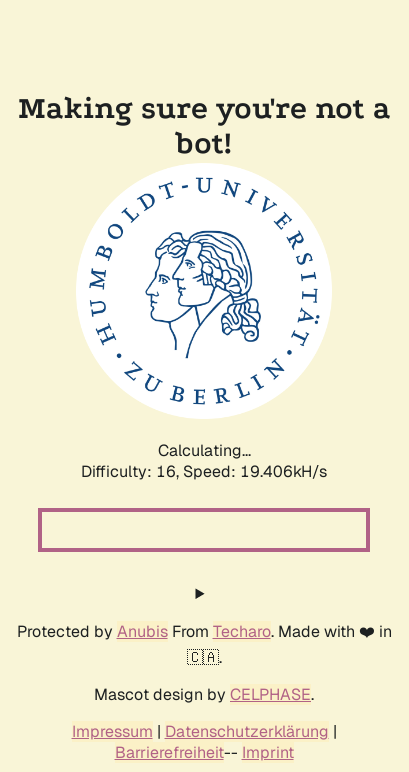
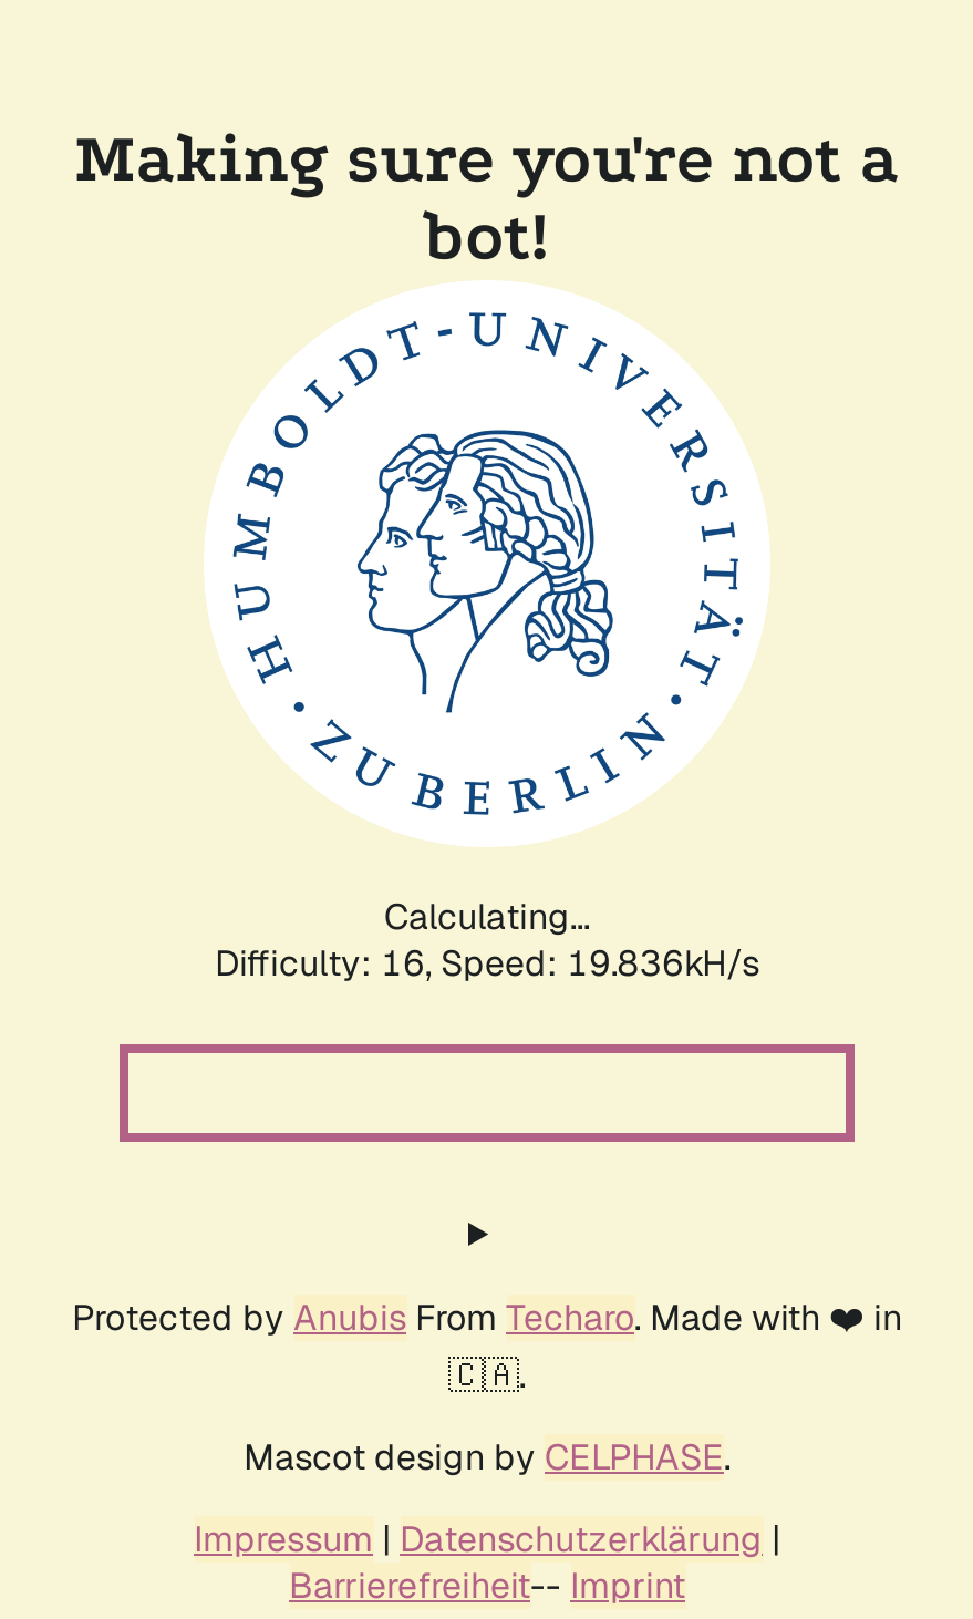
- Difficulty: 16, Speed: 19.406kH/s
+ Difficulty: 16, Speed: 19.836kH/s
